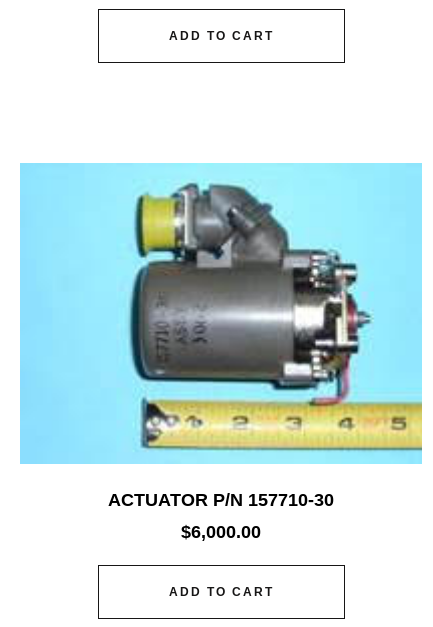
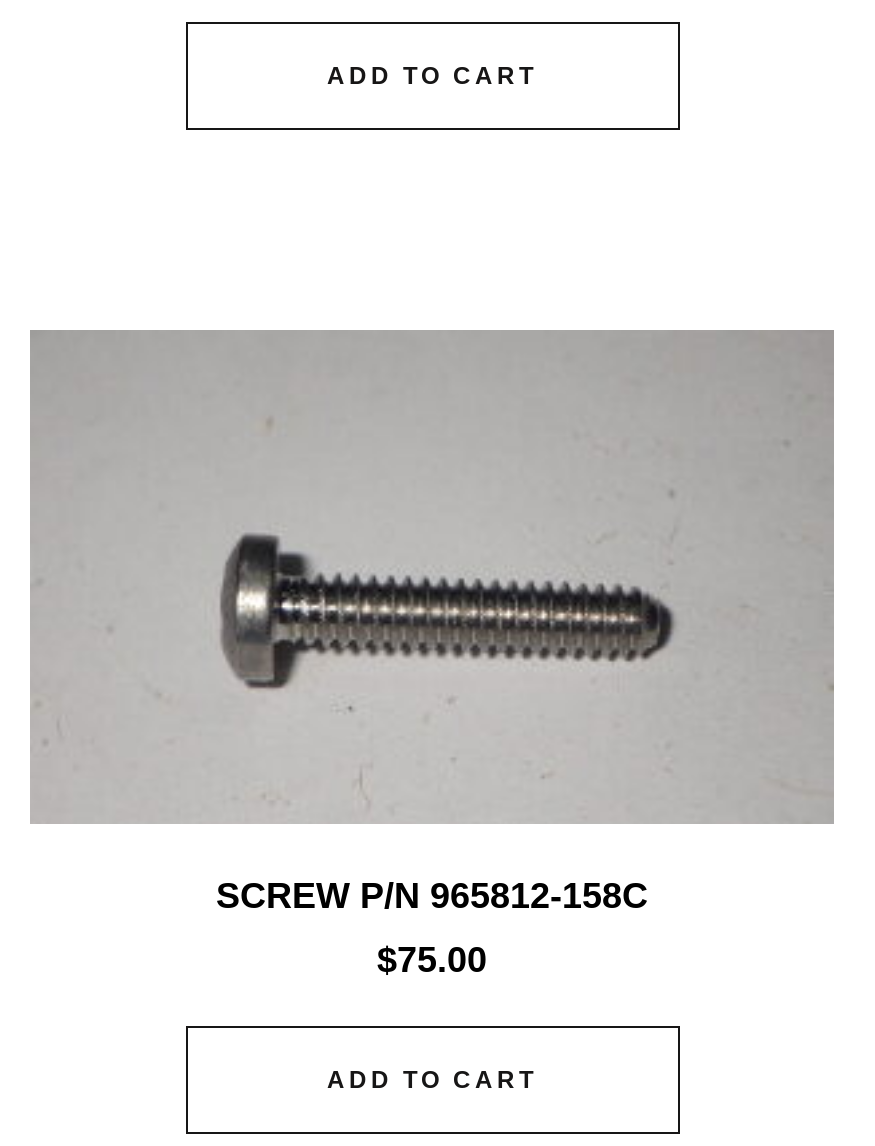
- [image]
- ACTUATOR P/N 157710-30
+ [image]
+ SCREW P/N 965812-158C

- $6,000.00
+ $75.00
